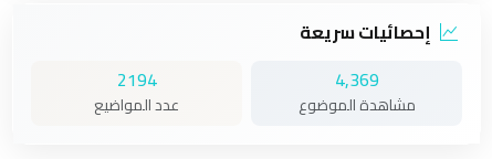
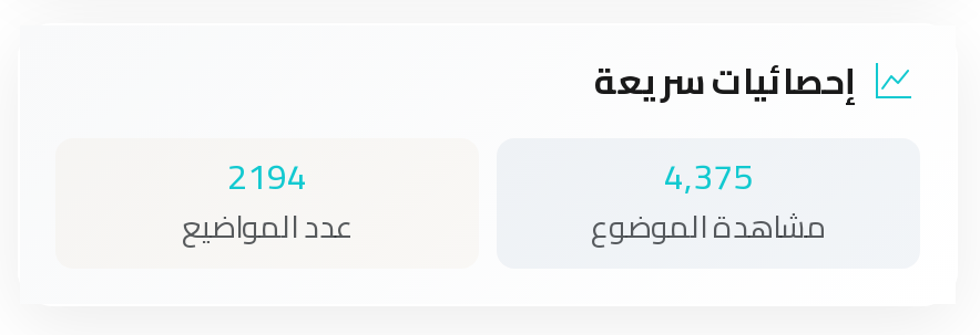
- 4,369
+ 4,375
